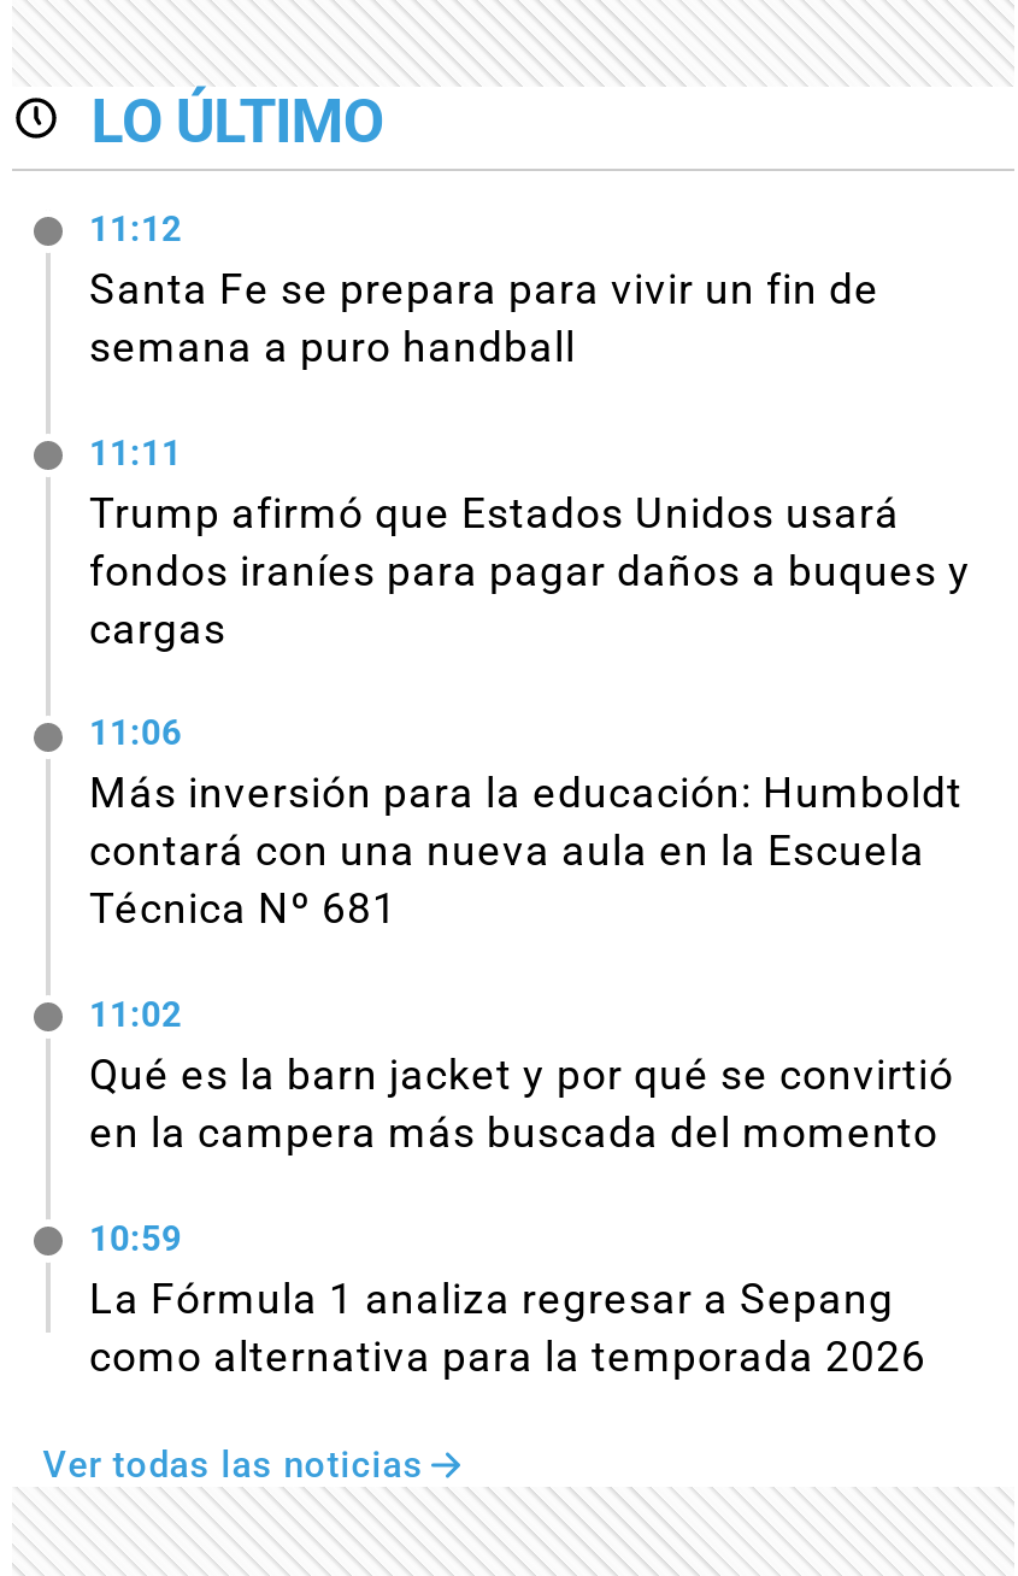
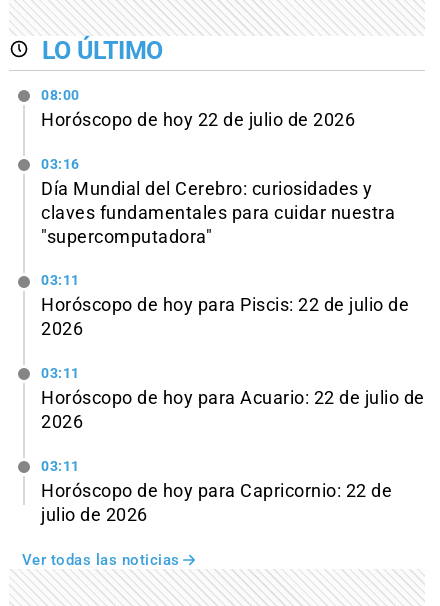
- 11:12
- Santa Fe se prepara para vivir un fin de
- semana a puro handball
+ 08:00
+ Horóscopo de hoy 22 de julio de 2026

- 11:11
- Trump afirmó que Estados Unidos usará
- fondos iraníes para pagar daños a buques y
- cargas
+ 03:16
+ Día Mundial del Cerebro: curiosidades y
+ claves fundamentales para cuidar nuestra
+ "supercomputadora"

- 11:06
- Más inversión para la educación: Humboldt
- contará con una nueva aula en la Escuela
- Técnica Nº 681
+ 03:11
+ Horóscopo de hoy para Piscis: 22 de julio de
+ 2026

- 11:02
- Qué es la barn jacket y por qué se convirtió
- en la campera más buscada del momento
+ 03:11
+ Horóscopo de hoy para Acuario: 22 de julio de
+ 2026

- 10:59
- La Fórmula 1 analiza regresar a Sepang
- como alternativa para la temporada 2026
+ 03:11
+ Horóscopo de hoy para Capricornio: 22 de
+ julio de 2026
